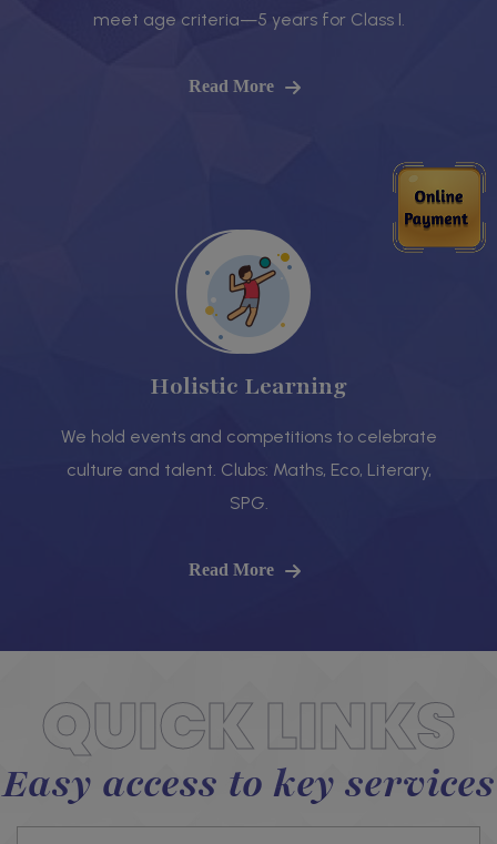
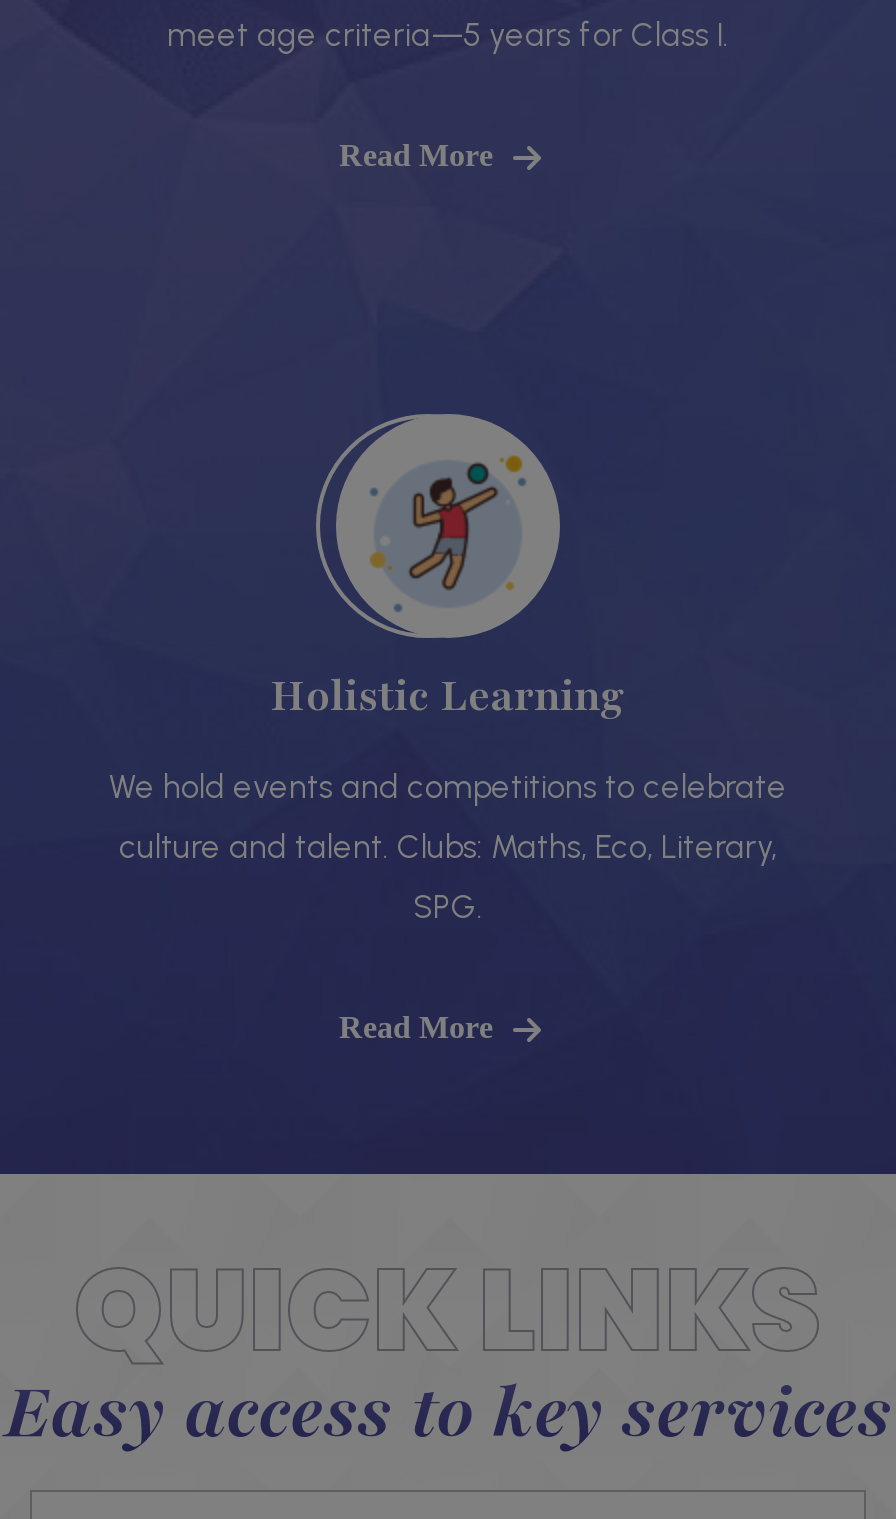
- [image]
